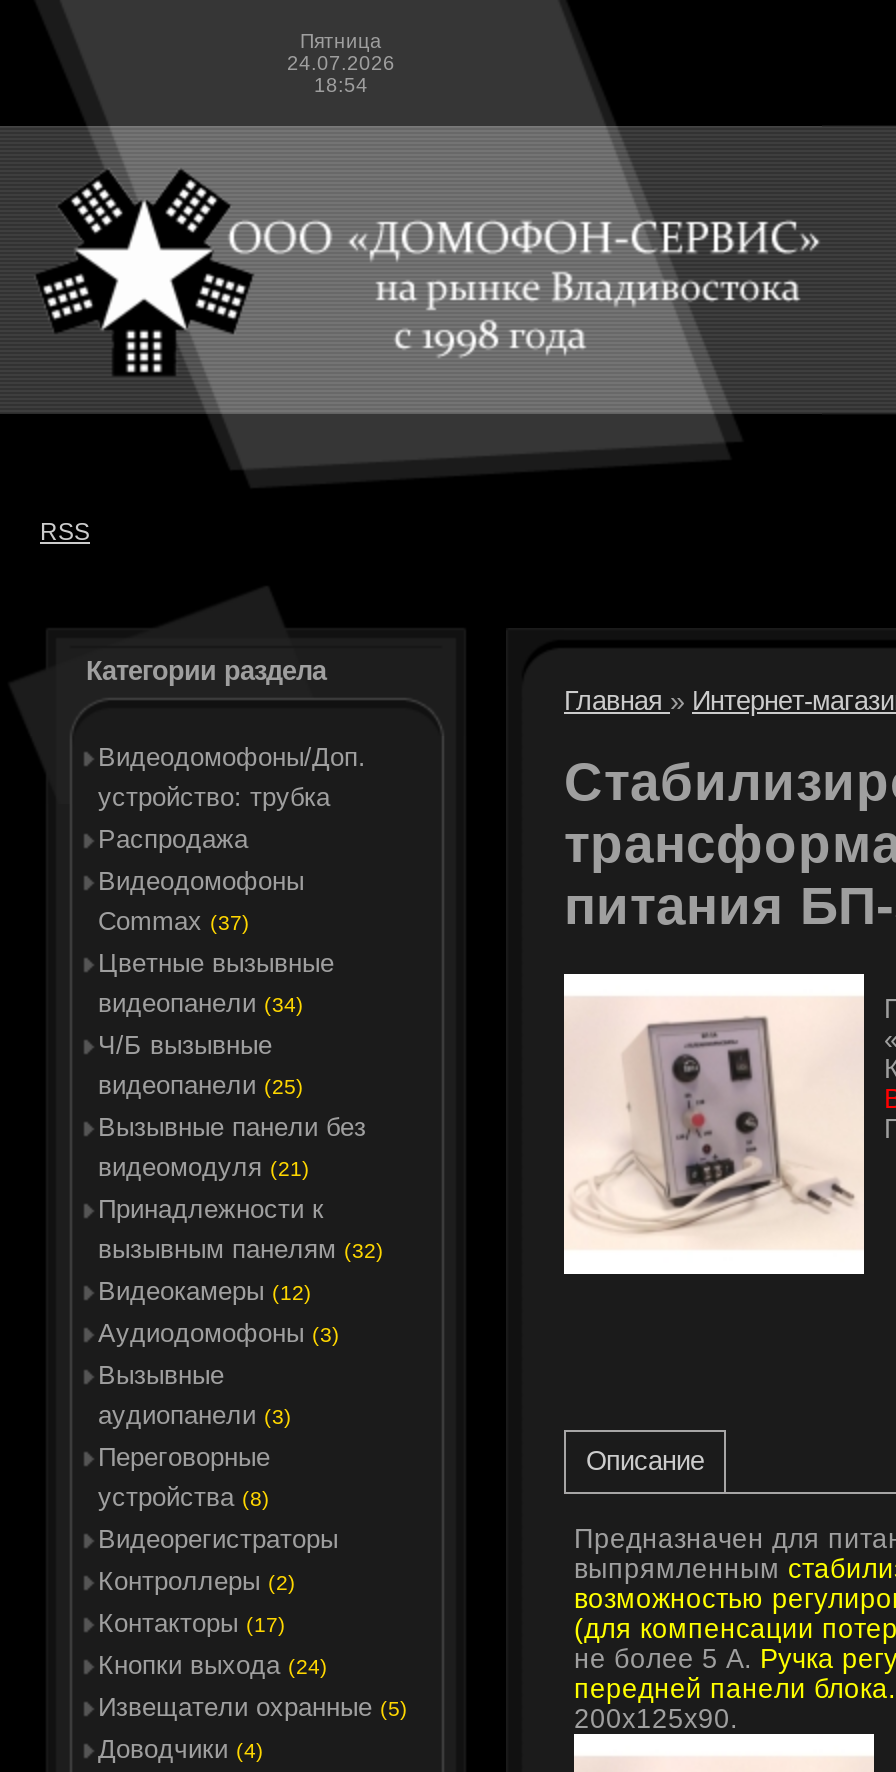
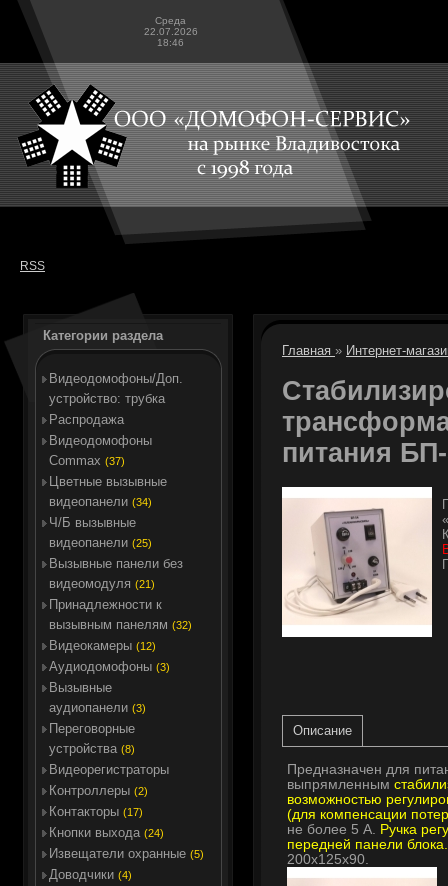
- Пятница
- 24.07.2026
- 18:54
+ Среда
+ 22.07.2026
+ 18:46
